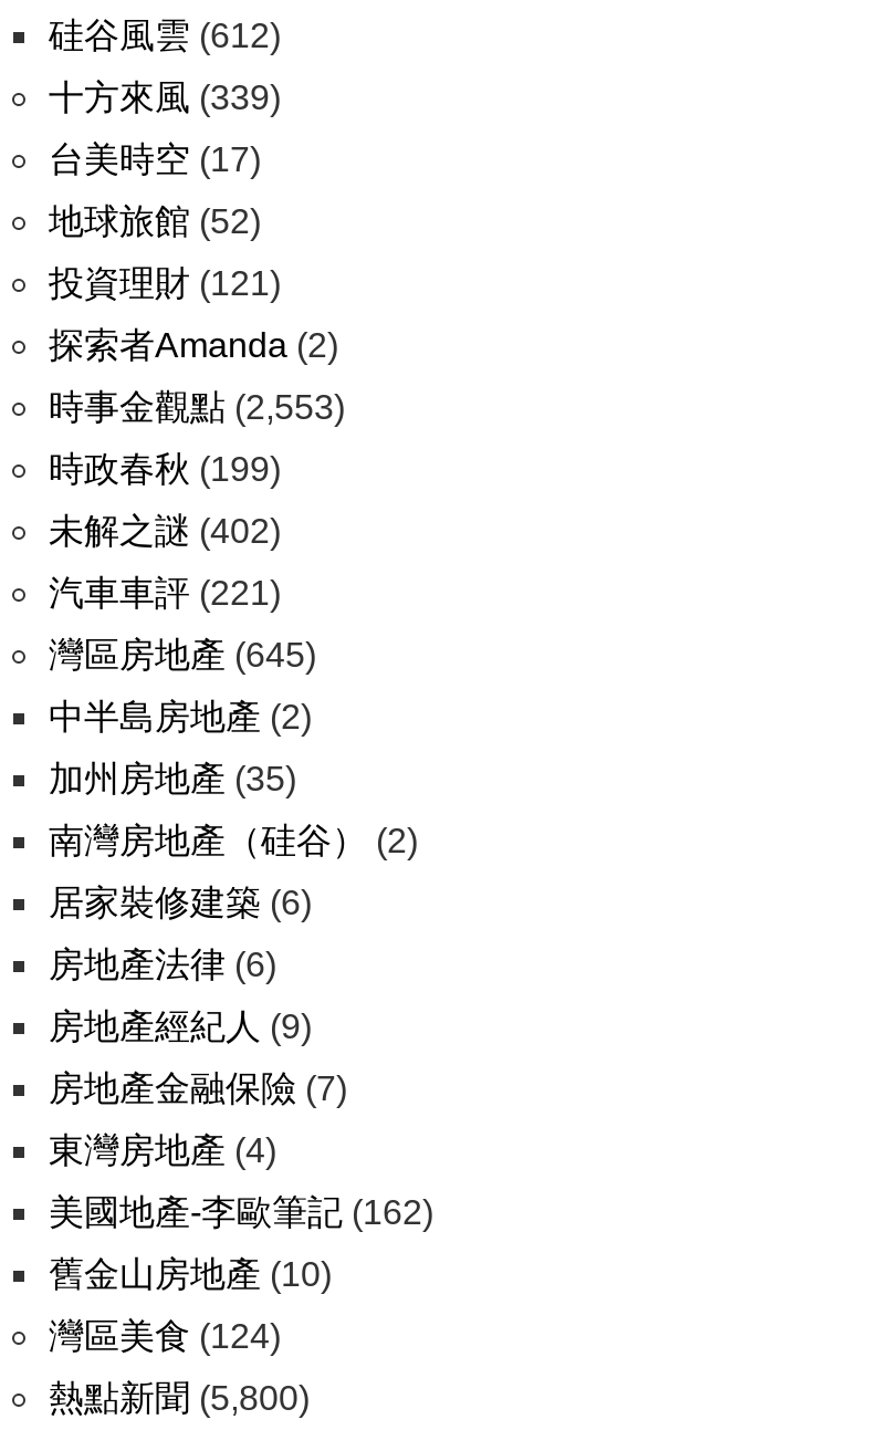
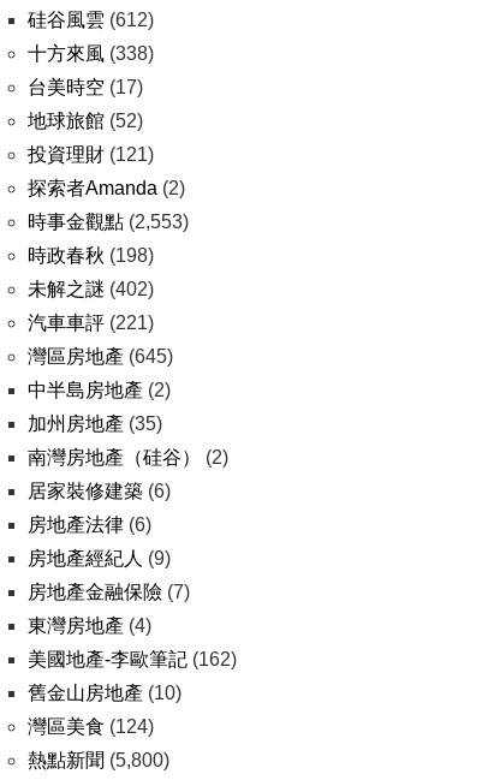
- 十方來風(339)
+ 十方來風(338)

- 時政春秋(199)
+ 時政春秋(198)
